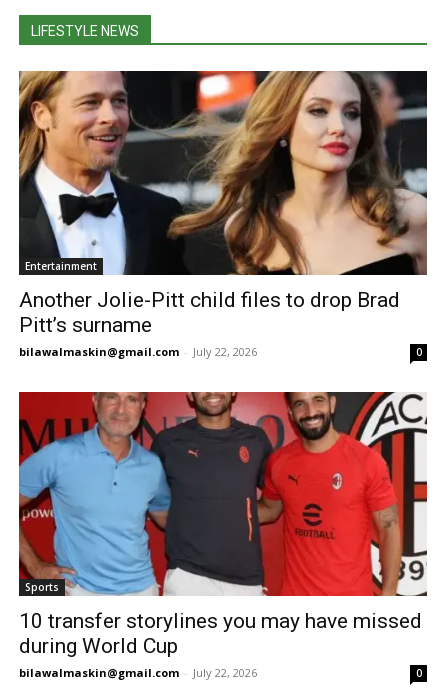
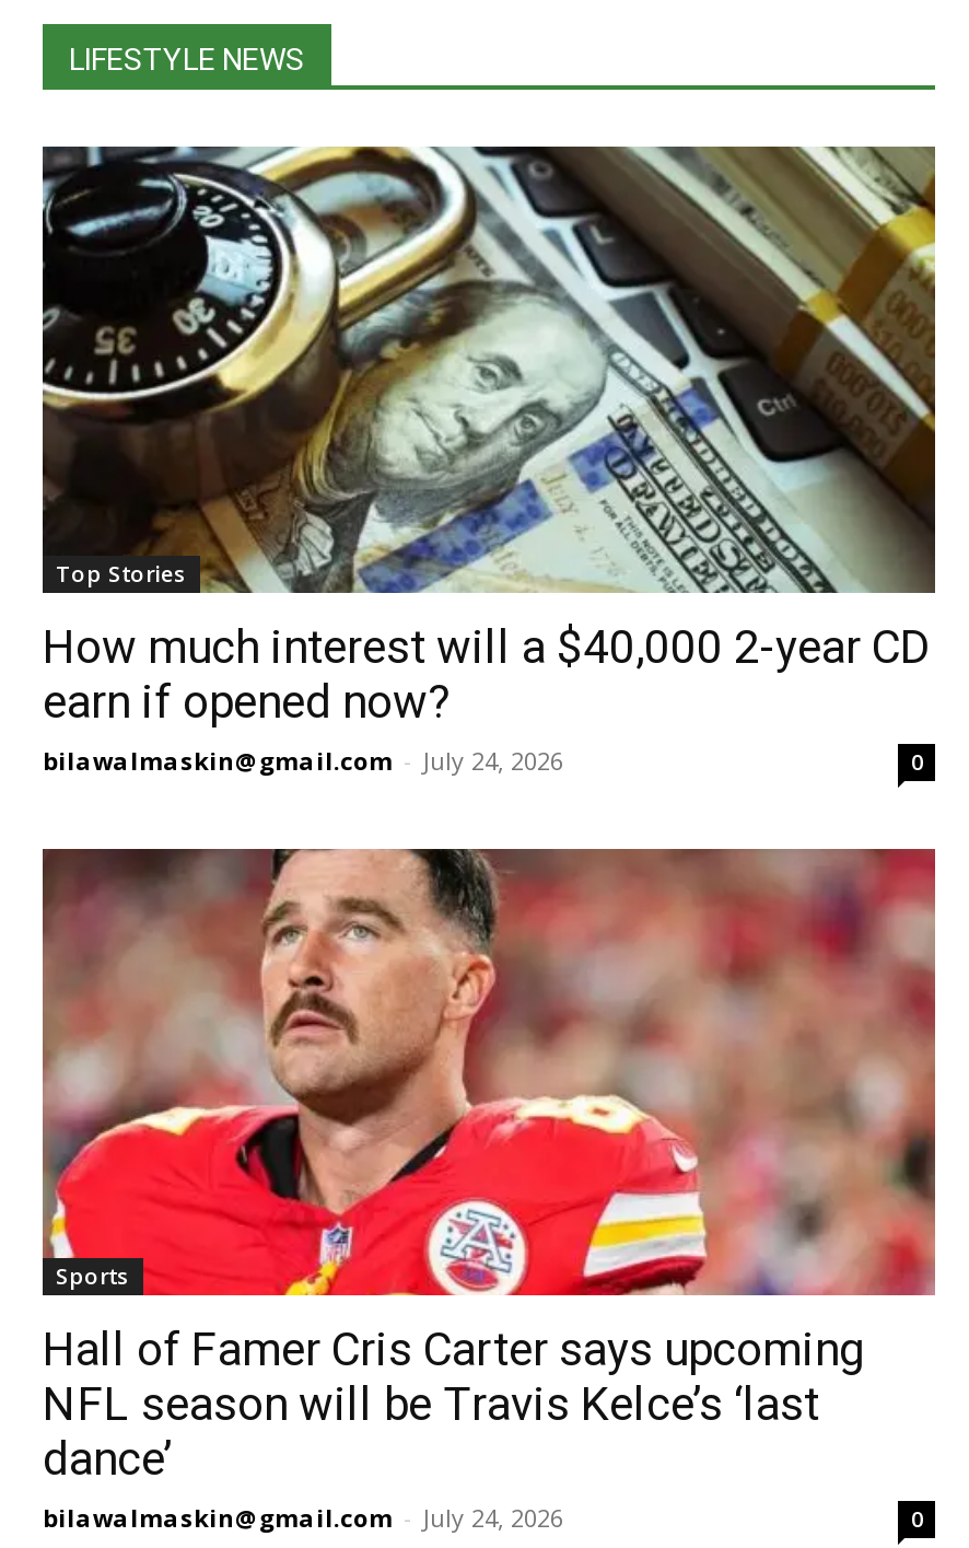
- [image]
- Entertainment
+ [image]
+ Top Stories

- Another Jolie-Pitt child files to drop Brad
- Pitt’s surname
- bilawalmaskin@gmail.com - July 22, 2026
+ How much interest will a $40,000 2-year CD
+ earn if opened now?
+ bilawalmaskin@gmail.com - July 24, 2026

- [image]
- 10 transfer storylines you may have missed
- during World Cup
- bilawalmaskin@gmail.com - July 22, 2026
+ [image]
+ Hall of Famer Cris Carter says upcoming
+ NFL season will be Travis Kelce’s ‘last
+ dance’
+ bilawalmaskin@gmail.com - July 24, 2026
